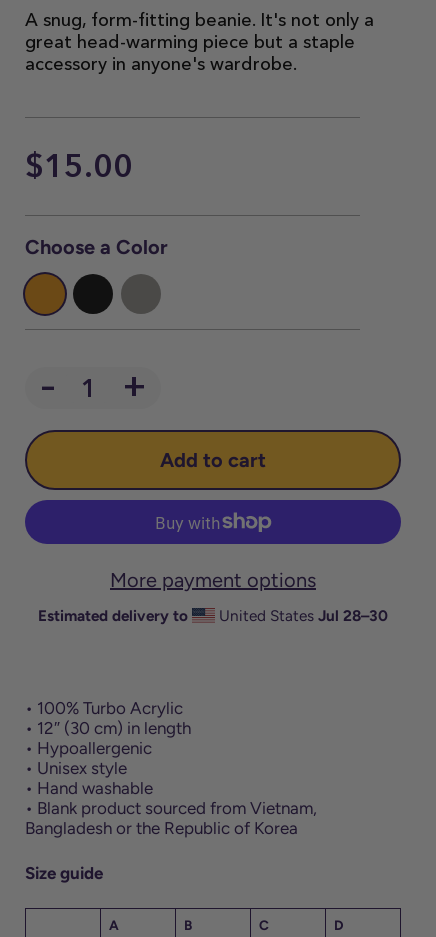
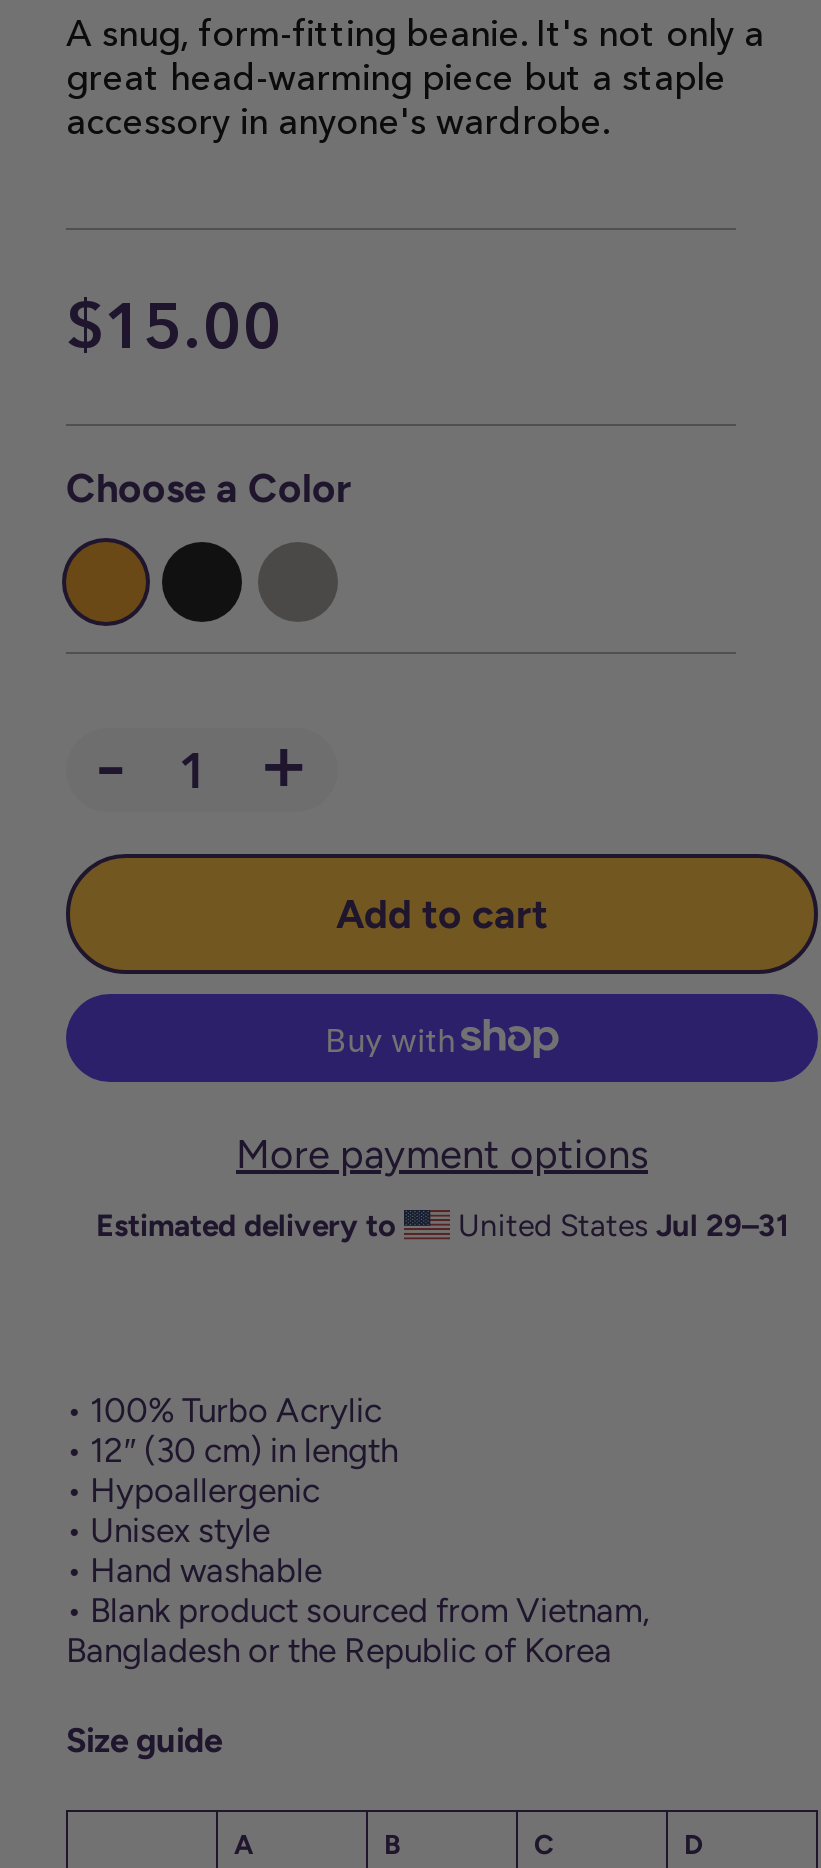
- United States Jul 28–30
+ United States Jul 29–31
